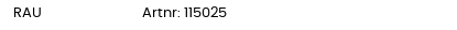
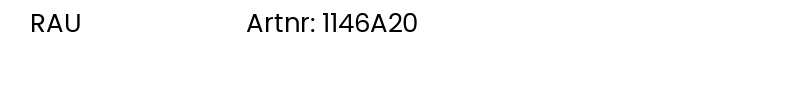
- Artnr: 115025
+ Artnr: 1146A20
